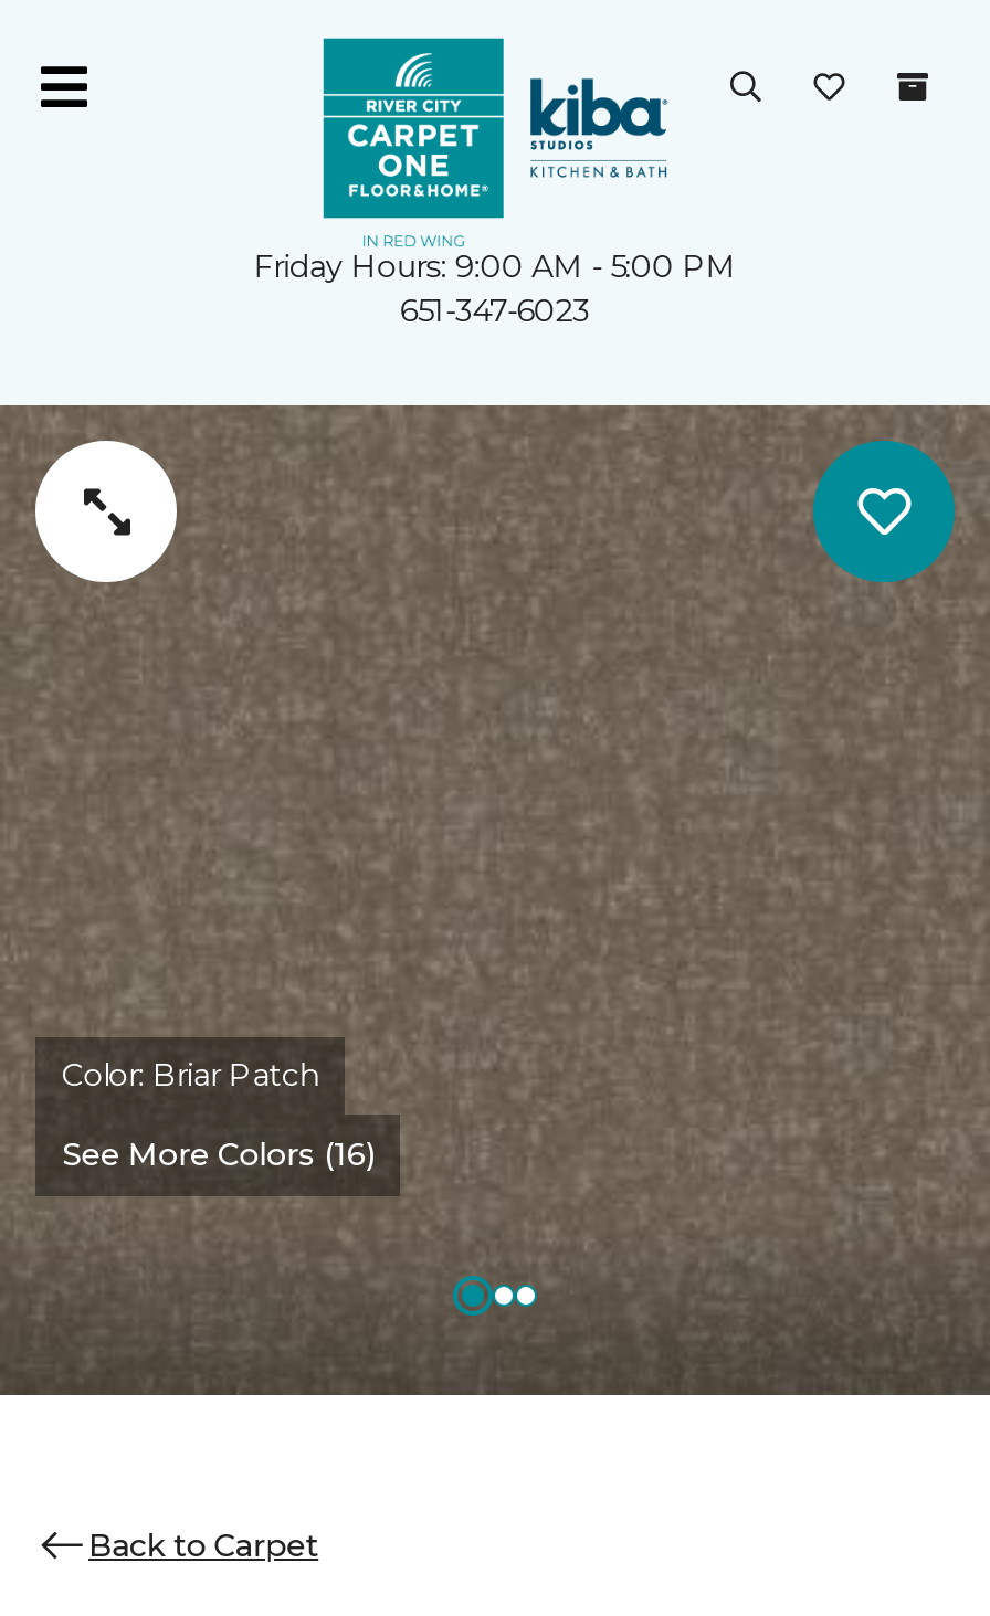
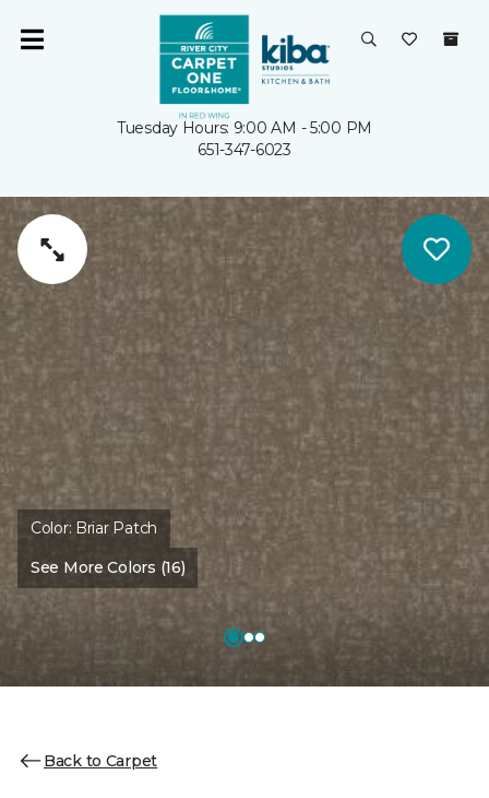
- Friday Hours: 9:00 AM - 5:00 PM
+ Tuesday Hours: 9:00 AM - 5:00 PM
